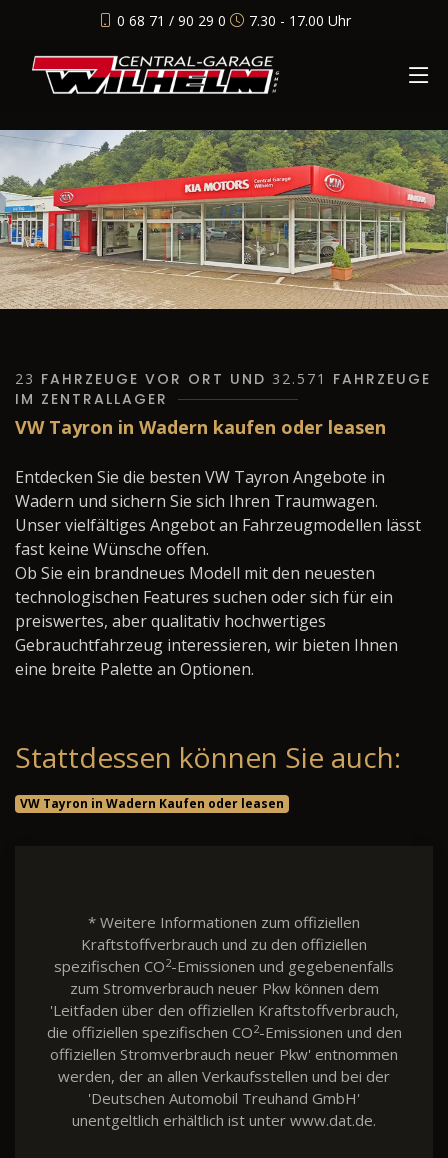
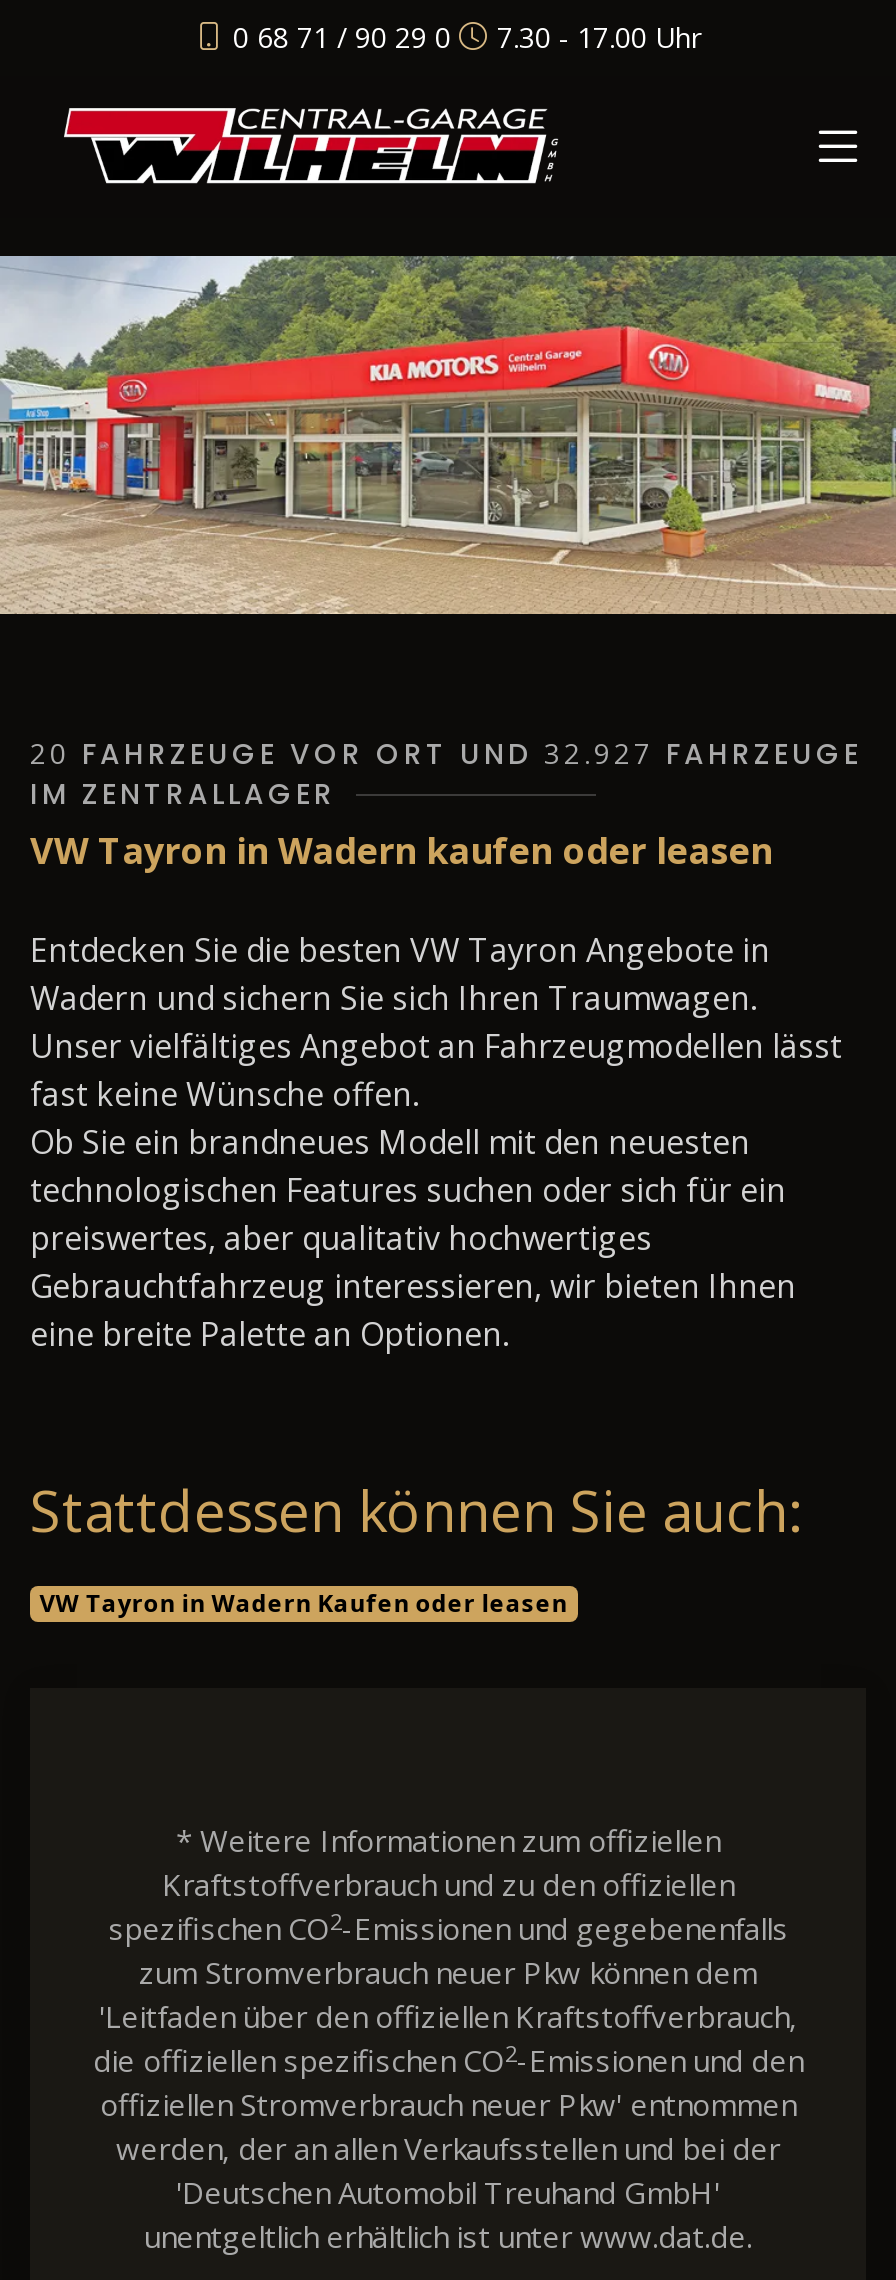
- 23 FAHRZEUGE VOR ORT UND 32.571 FAHRZEUGE
+ 20 FAHRZEUGE VOR ORT UND 32.927 FAHRZEUGE
